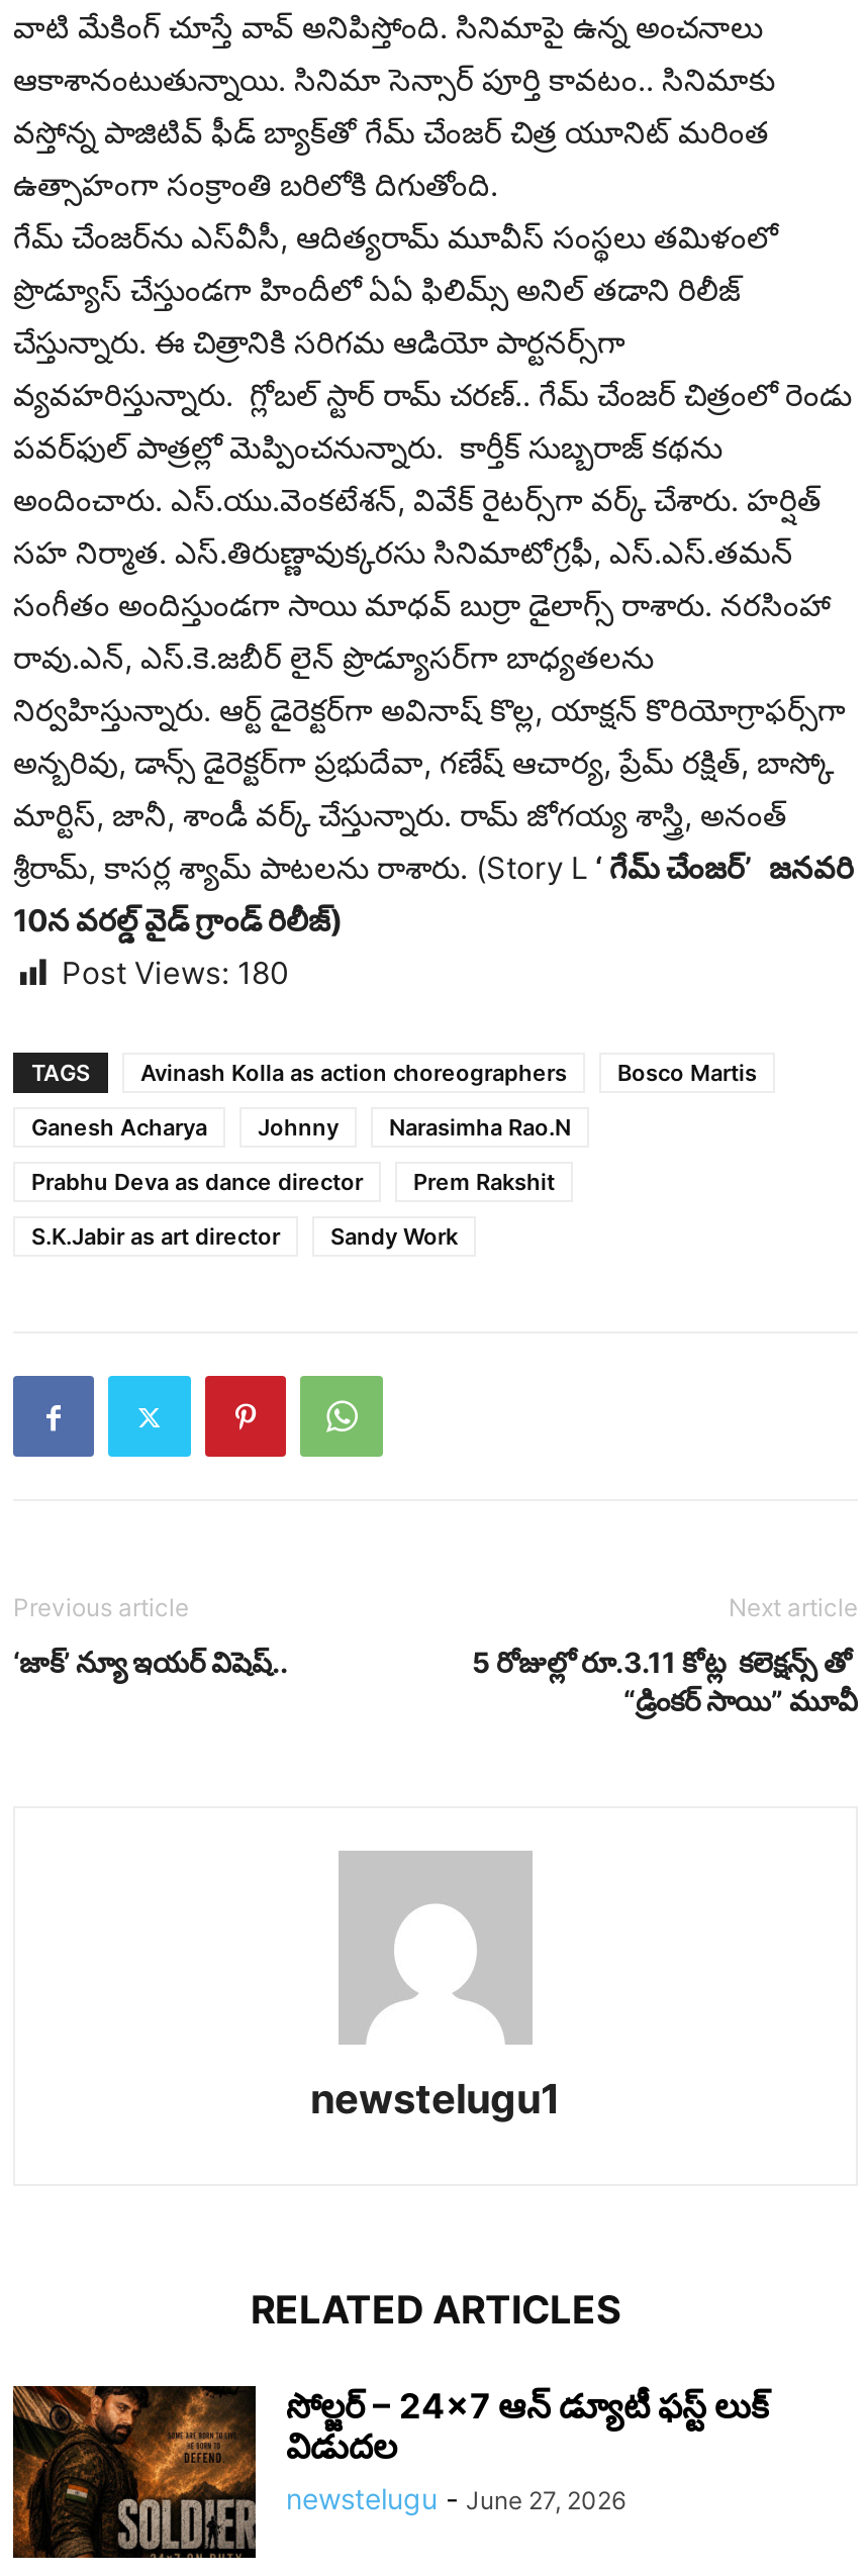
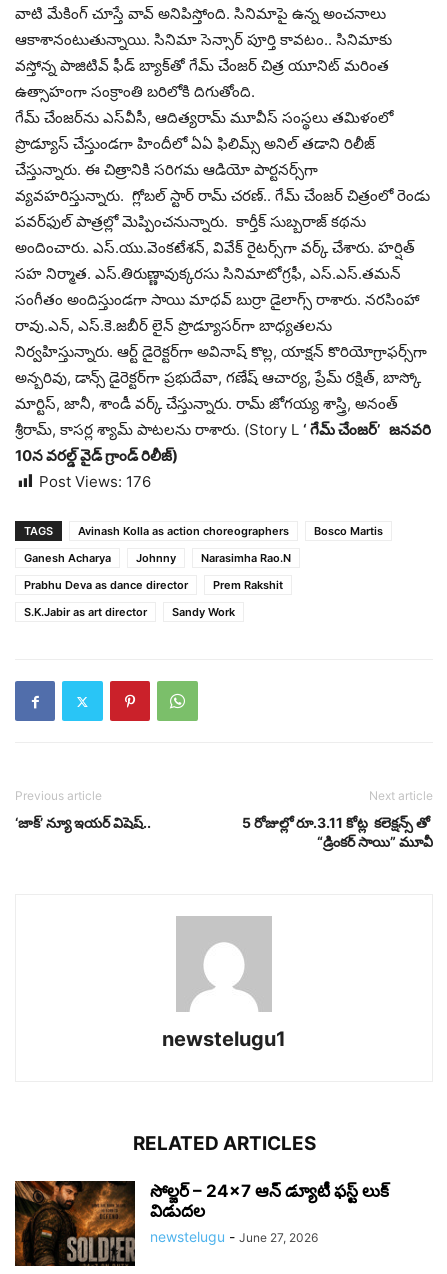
- Post Views: 180
+ Post Views: 176
